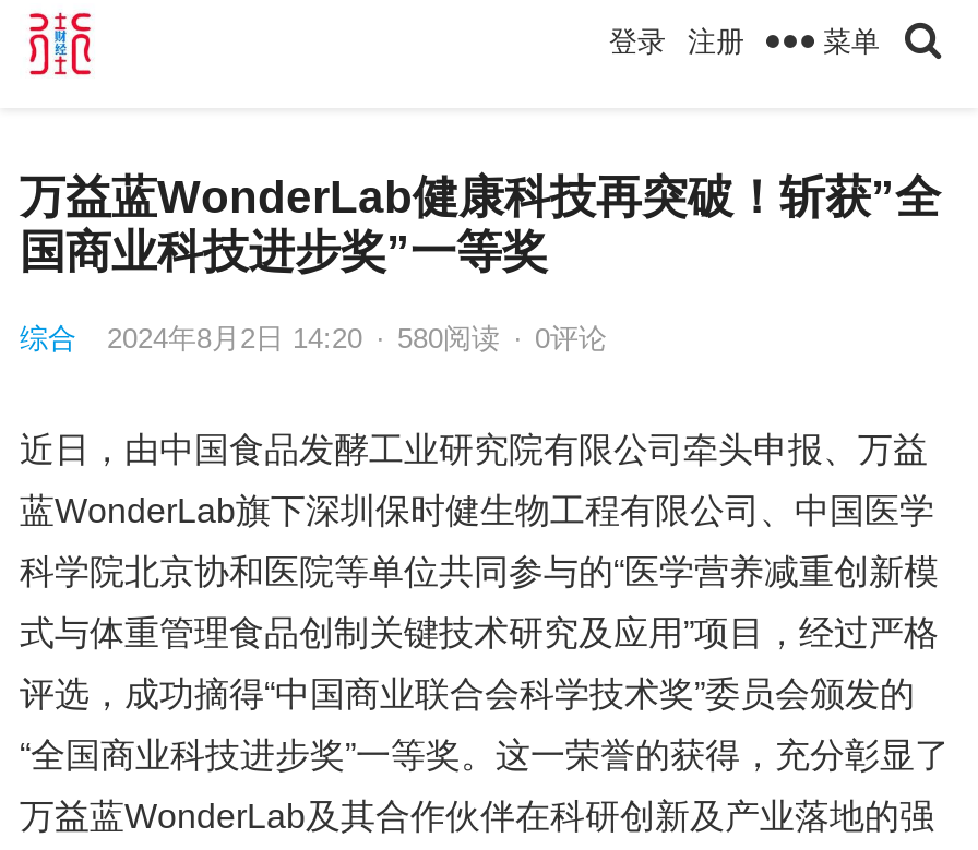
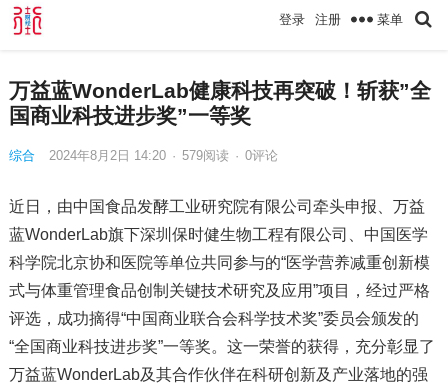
- 2024年8月2日 14:20 · 580阅读 · 0评论
+ 2024年8月2日 14:20 · 579阅读 · 0评论
